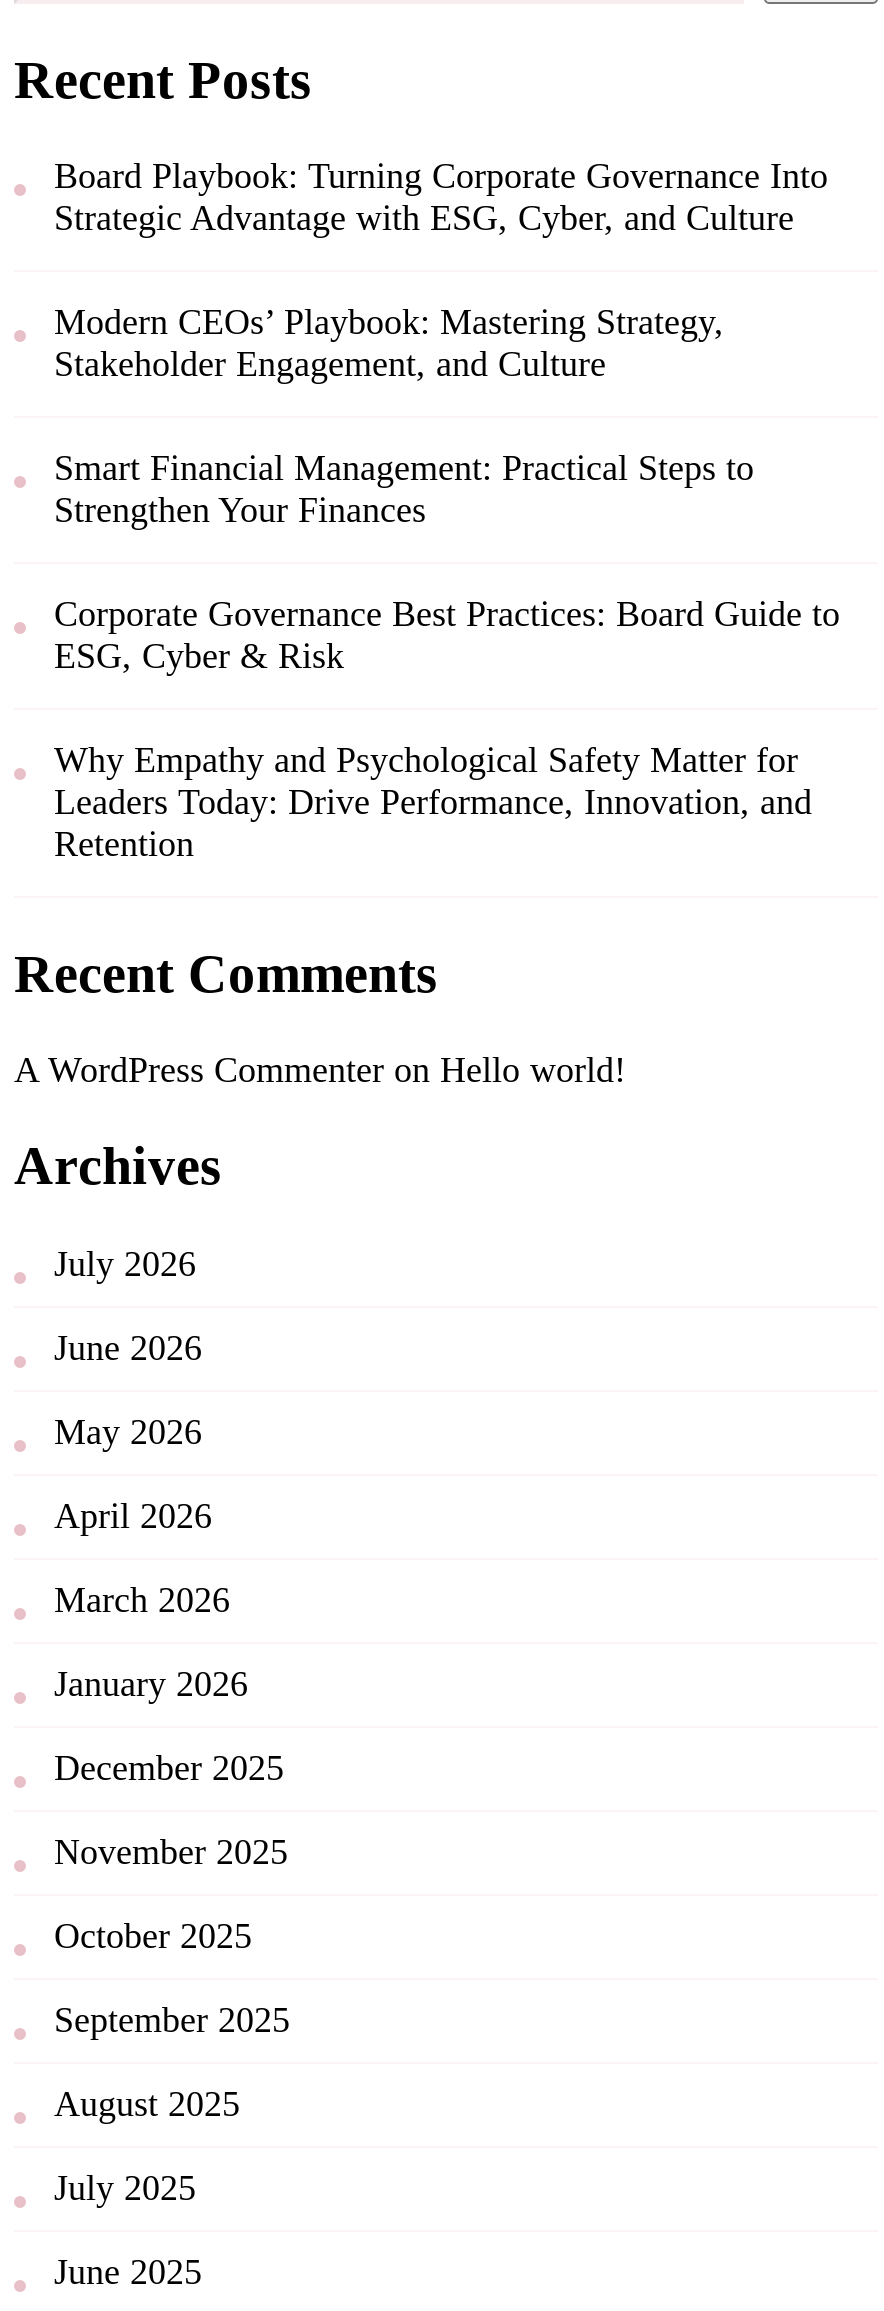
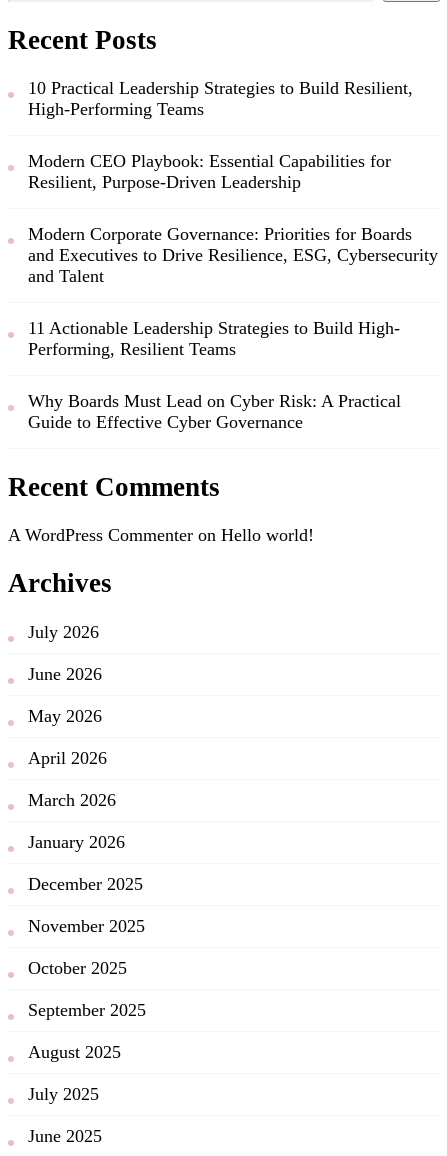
- Board Playbook: Turning Corporate Governance Into
- Strategic Advantage with ESG, Cyber, and Culture
+ 10 Practical Leadership Strategies to Build Resilient,
+ High-Performing Teams

- Modern CEOs’ Playbook: Mastering Strategy,
- Stakeholder Engagement, and Culture
+ Modern CEO Playbook: Essential Capabilities for
+ Resilient, Purpose-Driven Leadership

- Smart Financial Management: Practical Steps to
- Strengthen Your Finances
+ Modern Corporate Governance: Priorities for Boards
+ and Executives to Drive Resilience, ESG, Cybersecurity
+ and Talent

- Corporate Governance Best Practices: Board Guide to
- ESG, Cyber & Risk
+ 11 Actionable Leadership Strategies to Build High-
+ Performing, Resilient Teams

- Why Empathy and Psychological Safety Matter for
- Leaders Today: Drive Performance, Innovation, and
- Retention
+ Why Boards Must Lead on Cyber Risk: A Practical
+ Guide to Effective Cyber Governance
